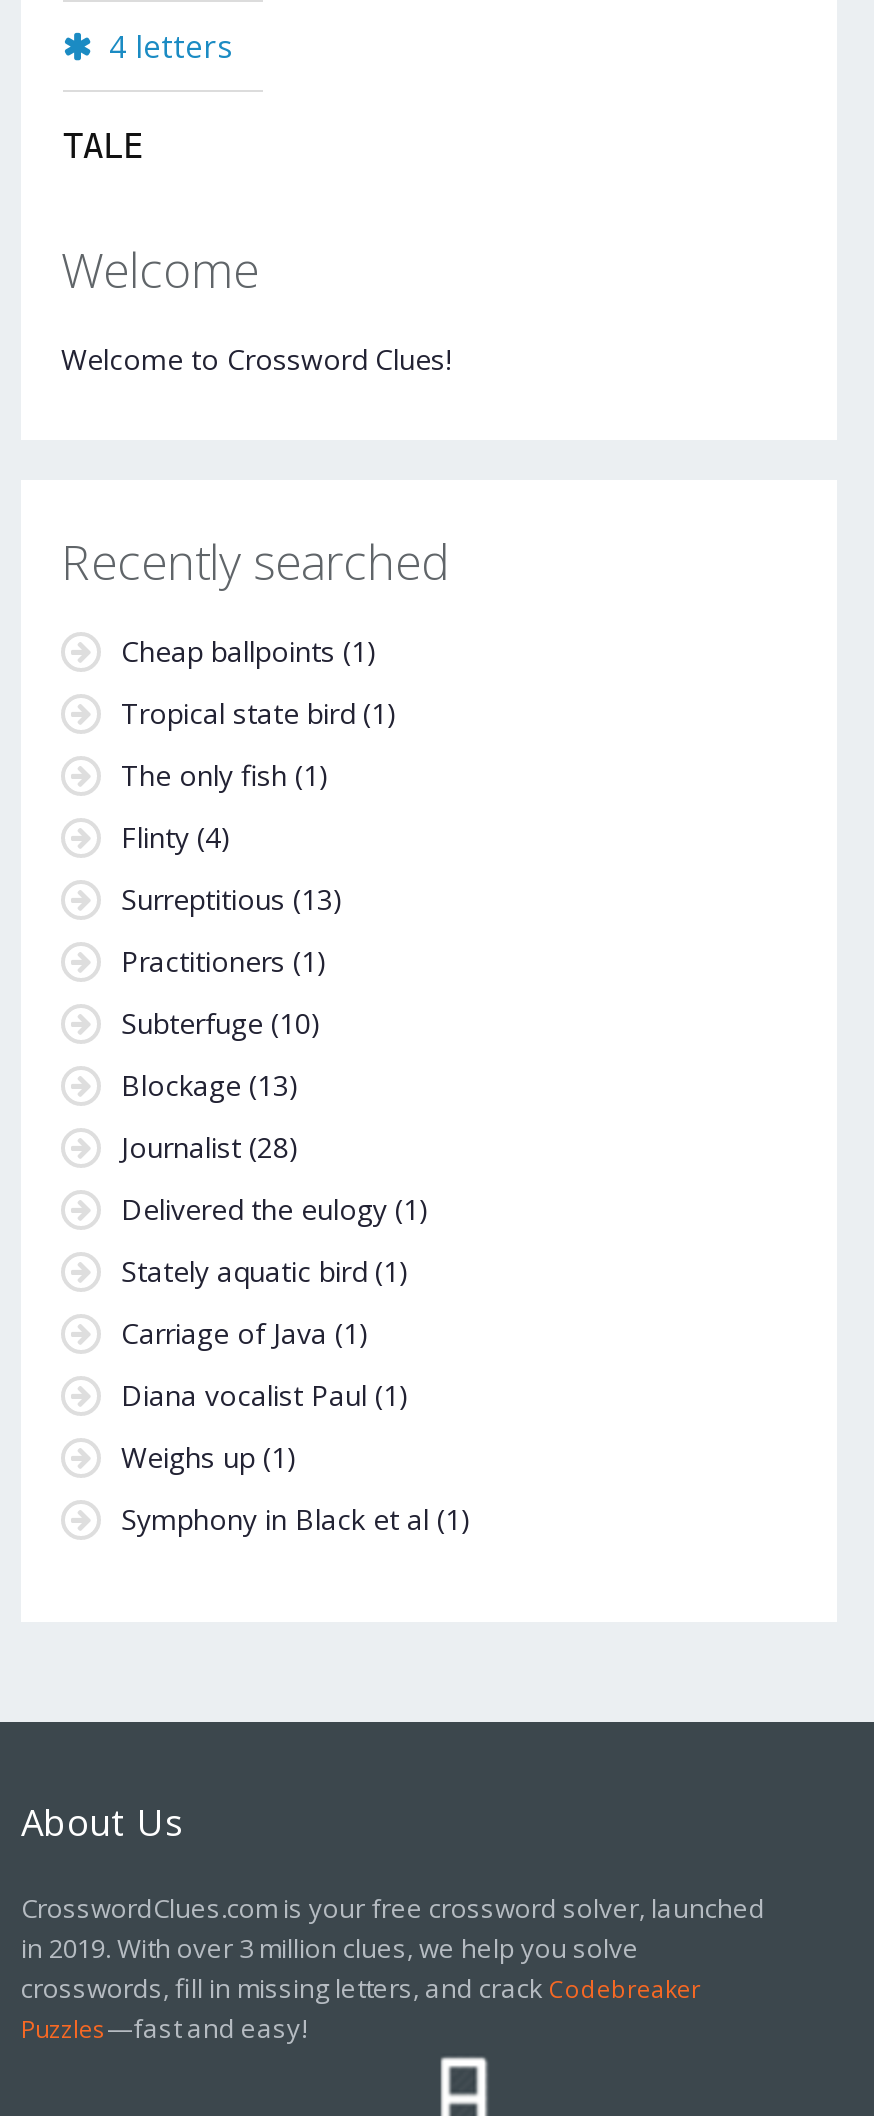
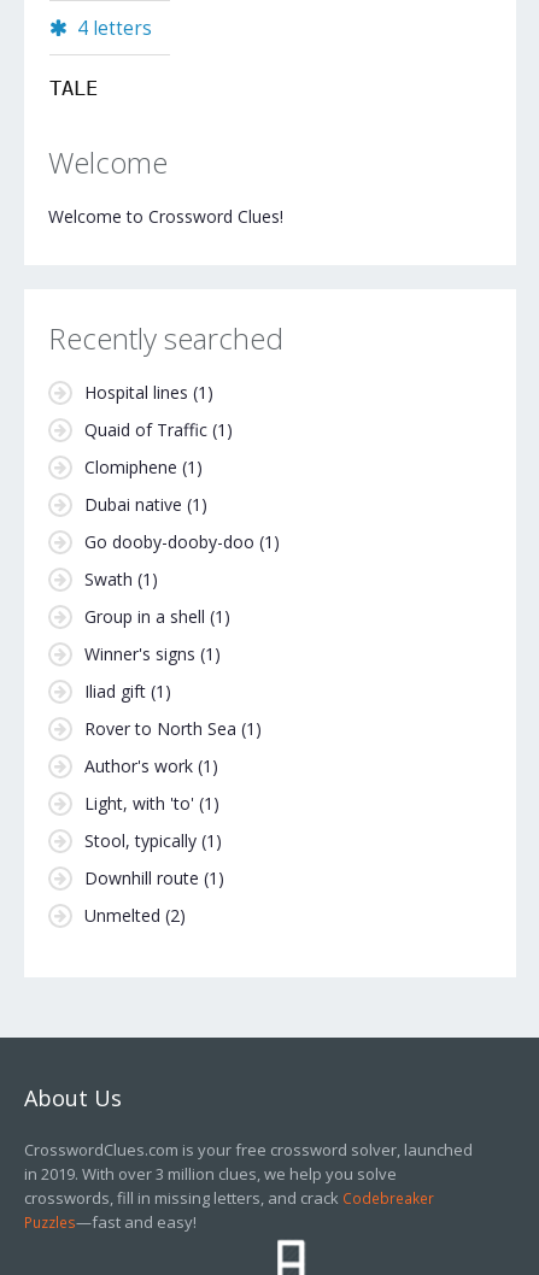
- Cheap ballpoints (1)
+ Hospital lines (1)

- Tropical state bird (1)
+ Quaid of Traffic (1)

- The only fish (1)
+ Clomiphene (1)

- Flinty (4)
+ Dubai native (1)

- Surreptitious (13)
+ Go dooby-dooby-doo (1)

- Practitioners (1)
+ Swath (1)

- Subterfuge (10)
+ Group in a shell (1)

- Blockage (13)
+ Winner's signs (1)

- Journalist (28)
+ Iliad gift (1)

- Delivered the eulogy (1)
+ Rover to North Sea (1)

- Stately aquatic bird (1)
+ Author's work (1)

- Carriage of Java (1)
+ Light, with 'to' (1)

- Diana vocalist Paul (1)
+ Stool, typically (1)

- Weighs up (1)
+ Downhill route (1)

- Symphony in Black et al (1)
+ Unmelted (2)
